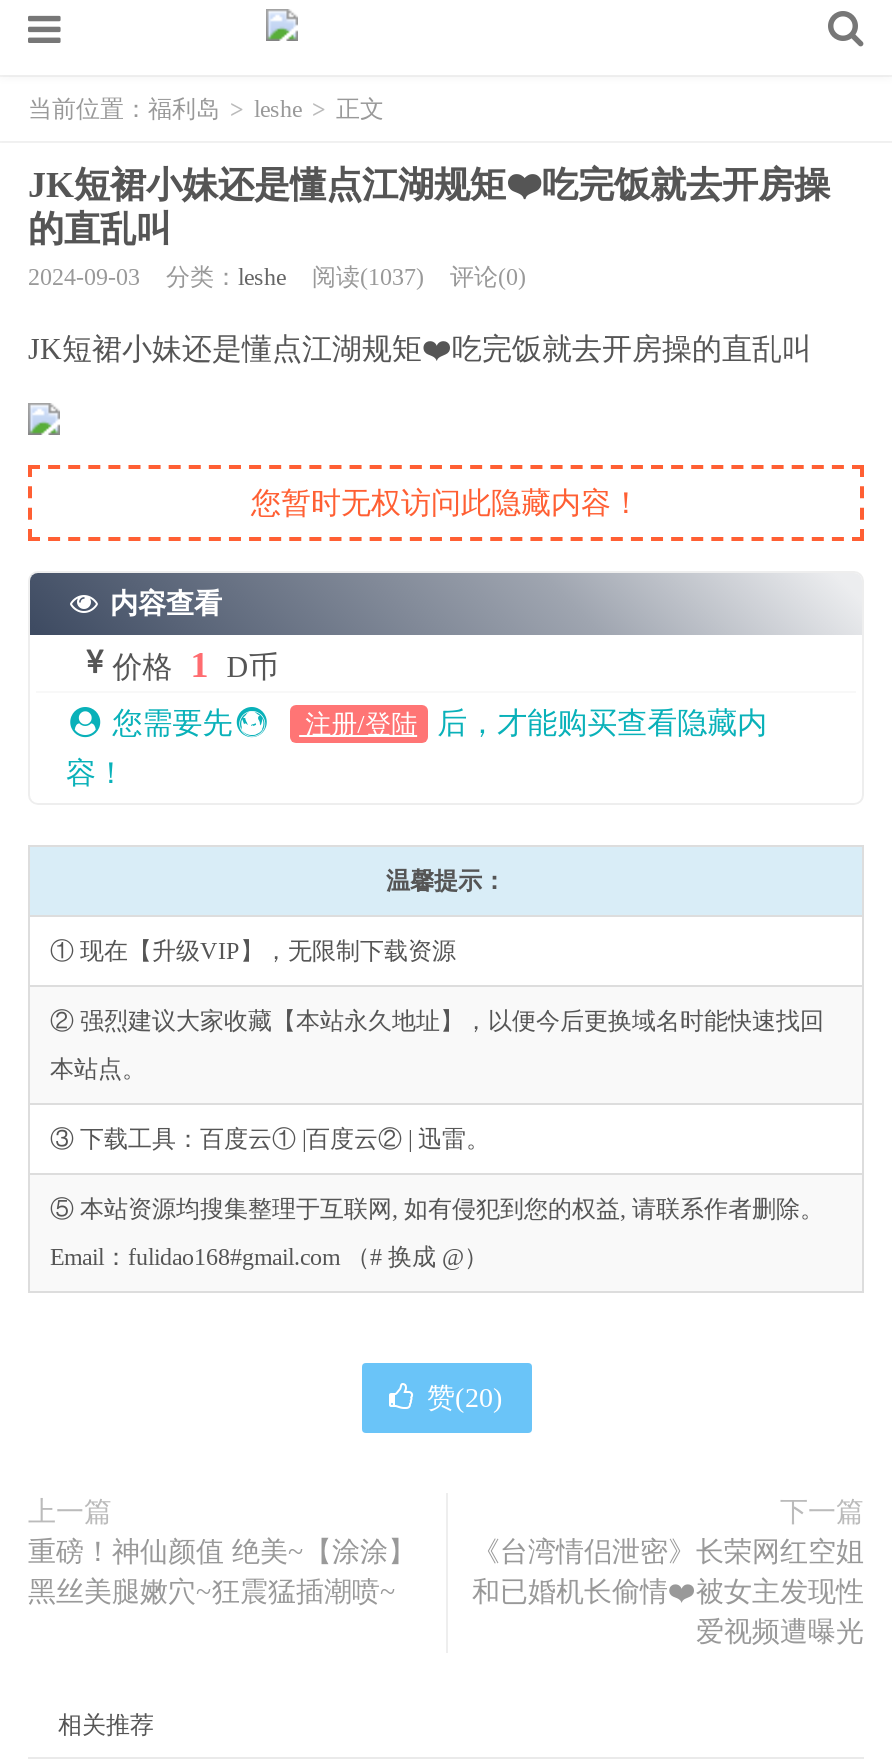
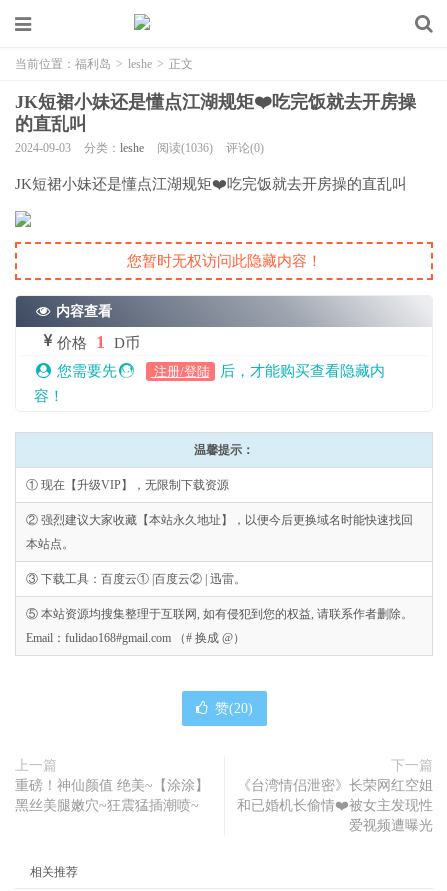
- 2024-09-03 分类：leshe 阅读(1037) 评论(0)
+ 2024-09-03 分类：leshe 阅读(1036) 评论(0)
